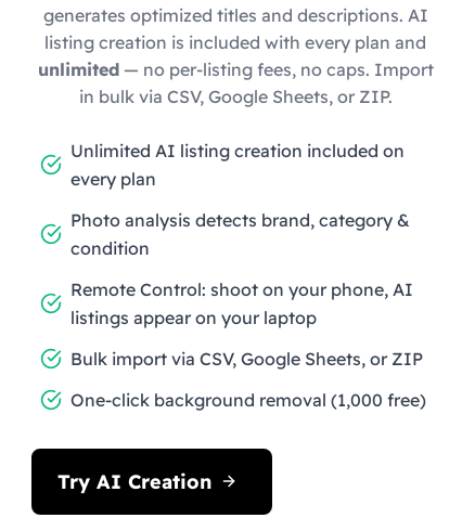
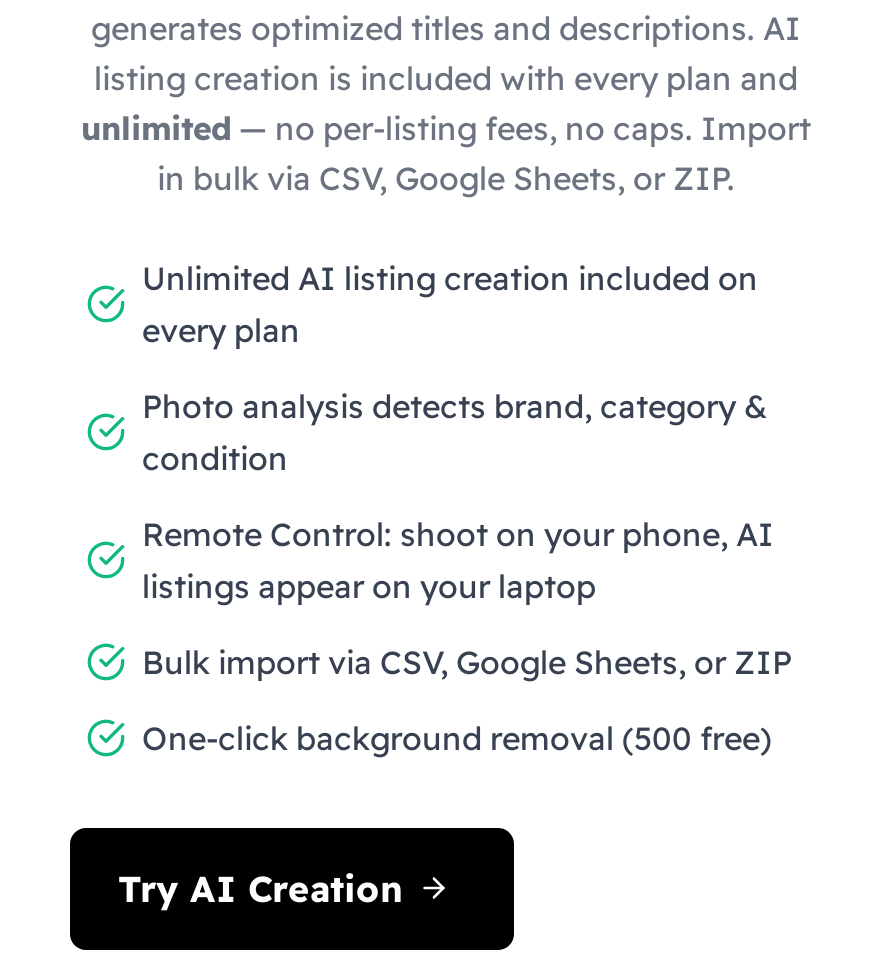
- One-click background removal (1,000 free)
+ One-click background removal (500 free)
